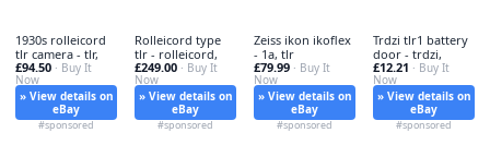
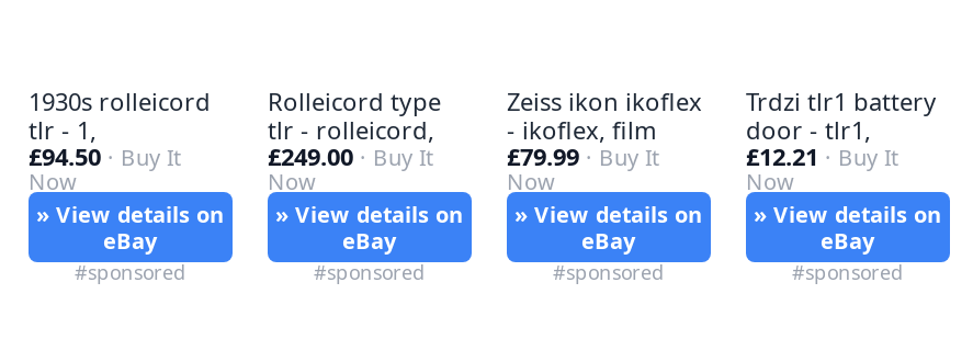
- tlr camera - tlr,
+ tlr - 1,

- - 1a, tlr
+ - ikoflex, film

- door - trdzi,
+ door - tlr1,
